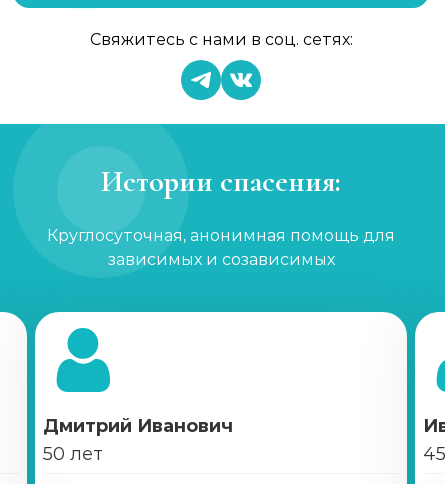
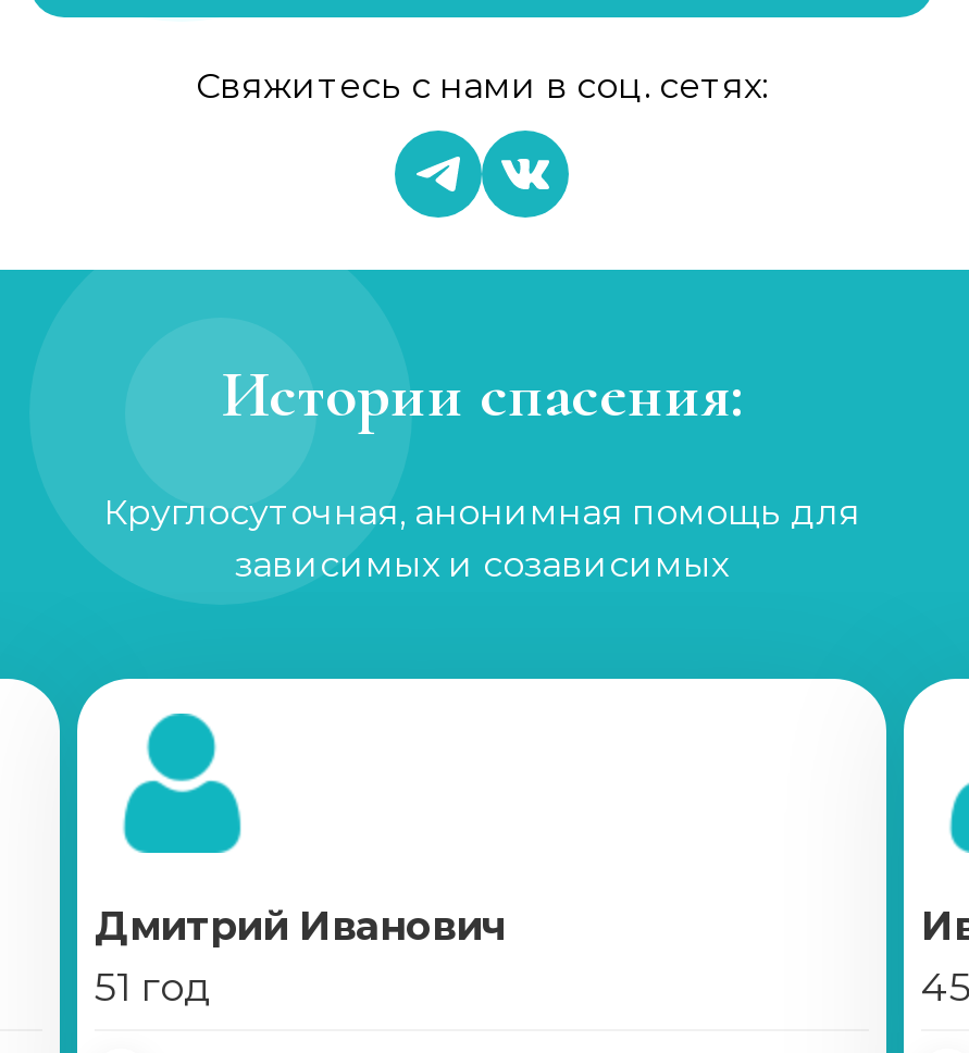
- 50 лет
+ 51 год
